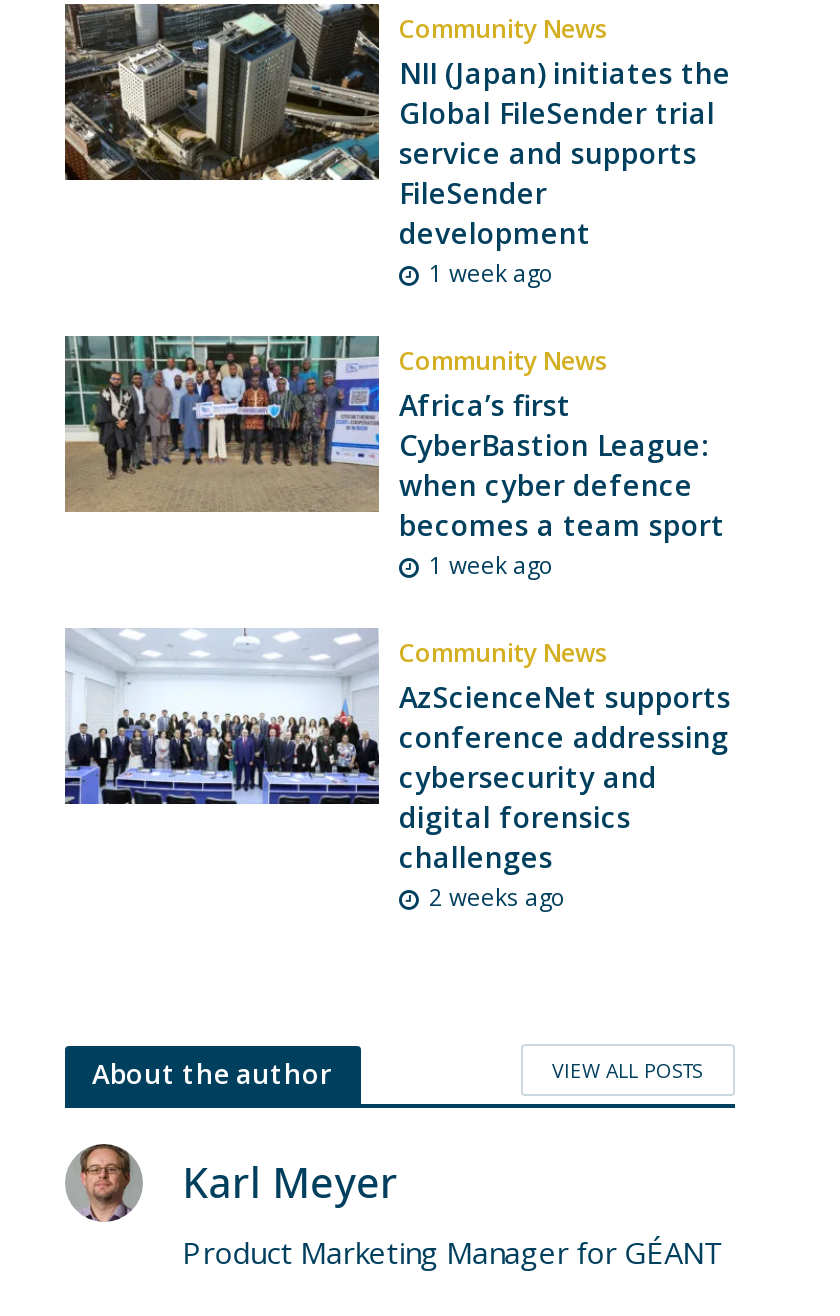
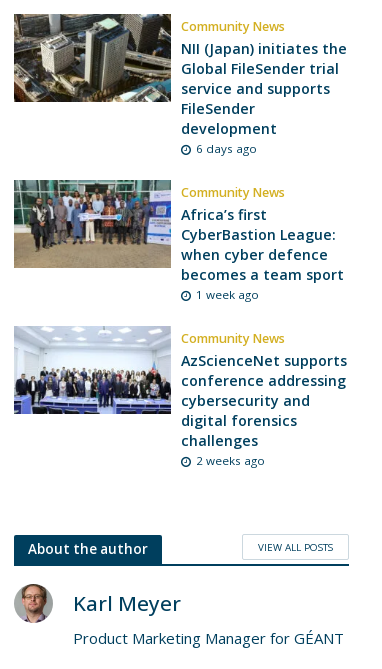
- 1 week ago
+ 6 days ago
